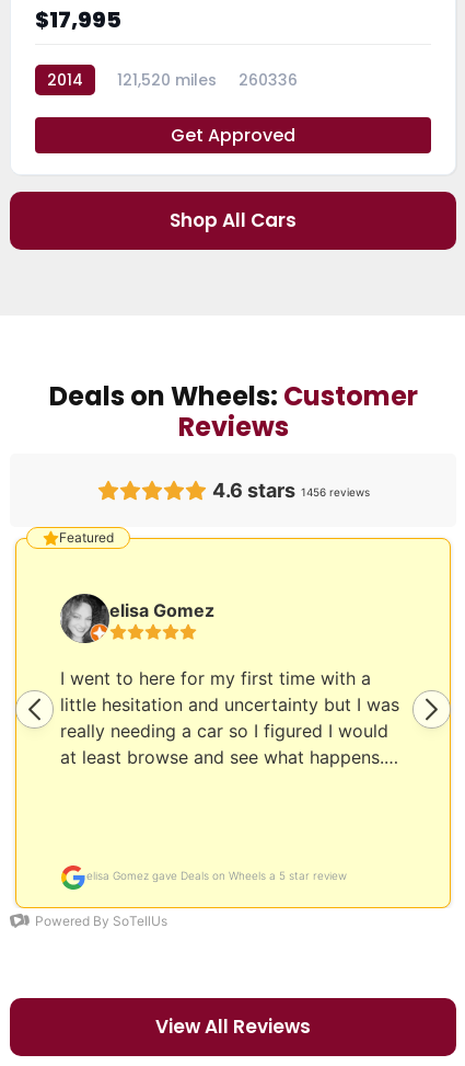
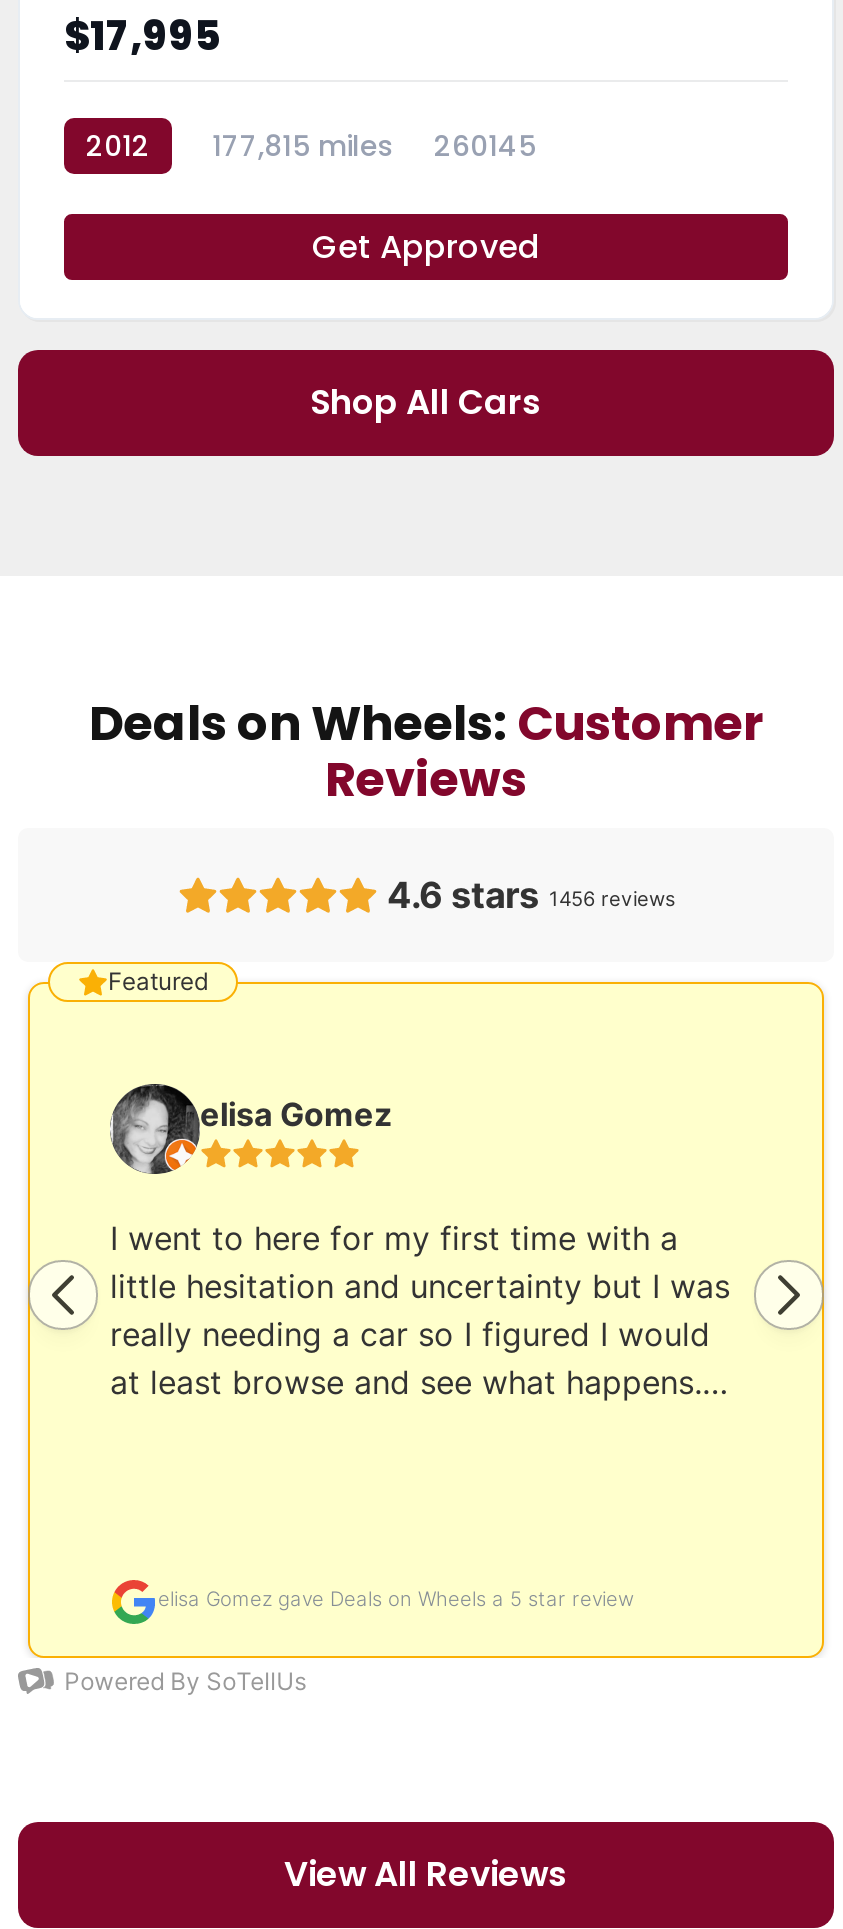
- 2014
+ 2012

- 121,520 miles
+ 177,815 miles

- 260336
+ 260145
